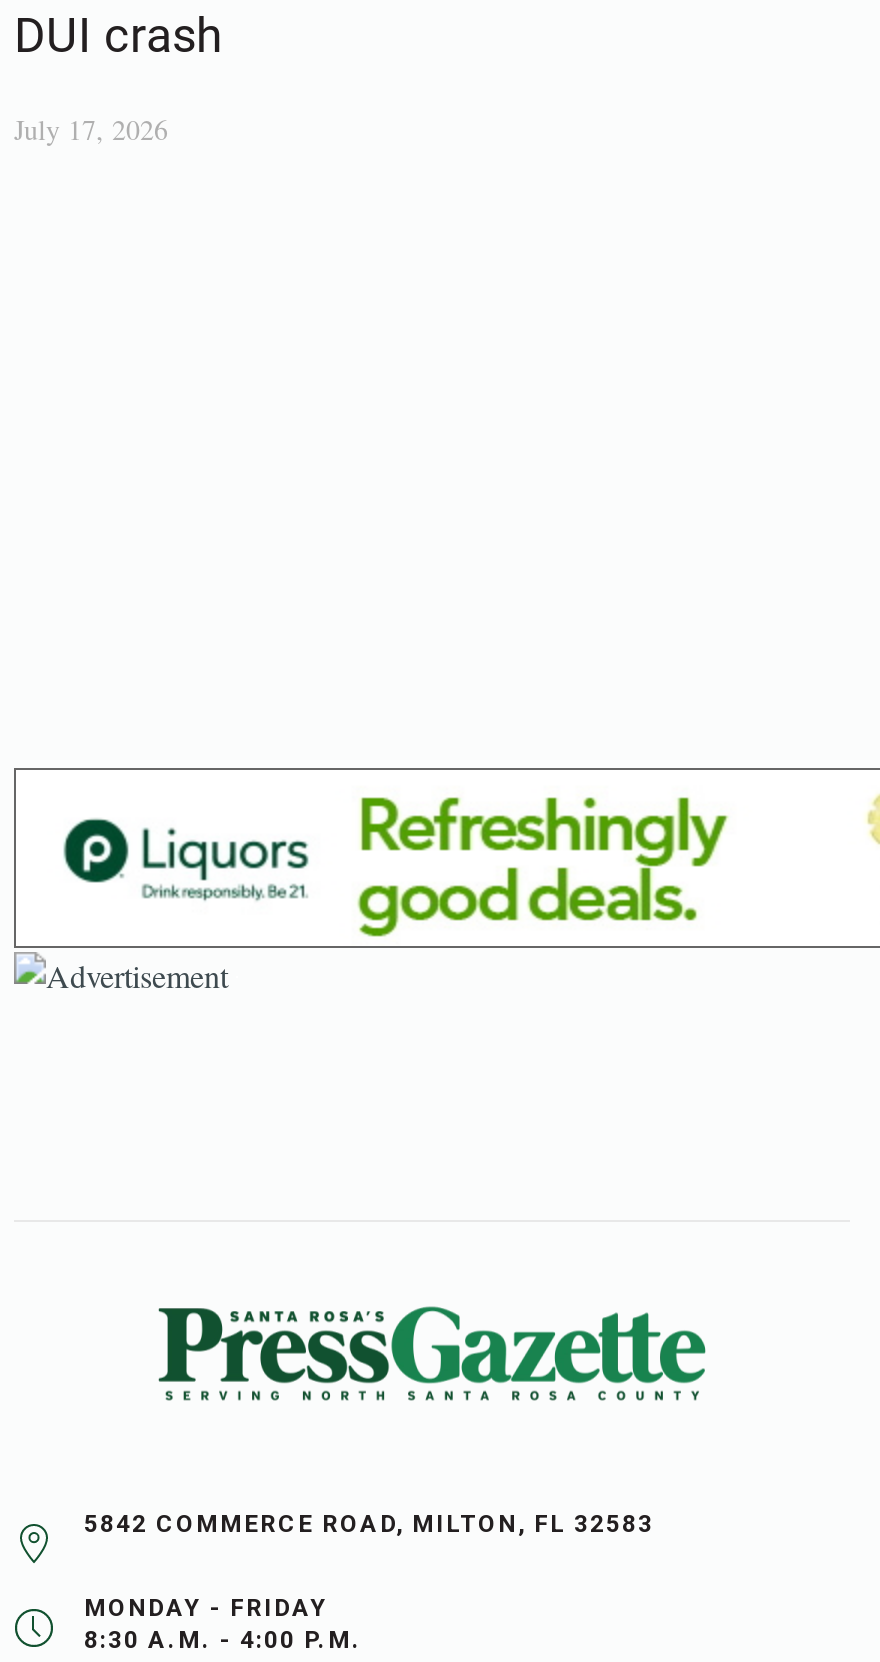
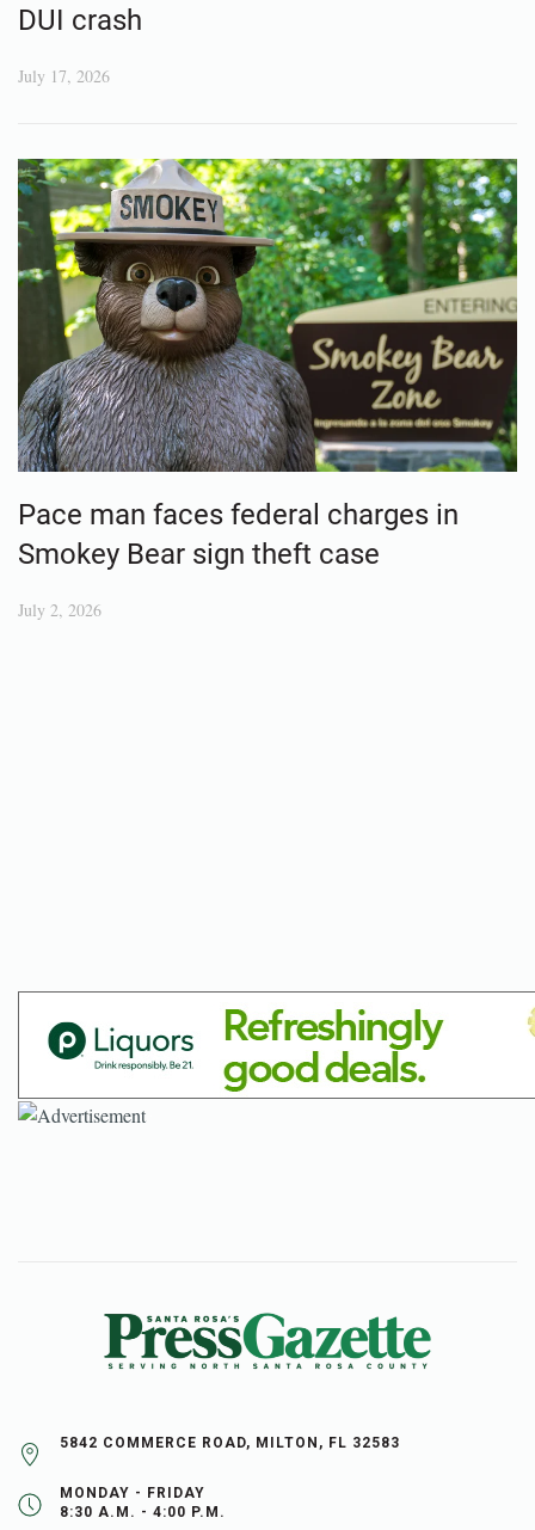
+ [image]
+ Pace man faces federal charges in
+ Smokey Bear sign theft case
+ July 2, 2026
